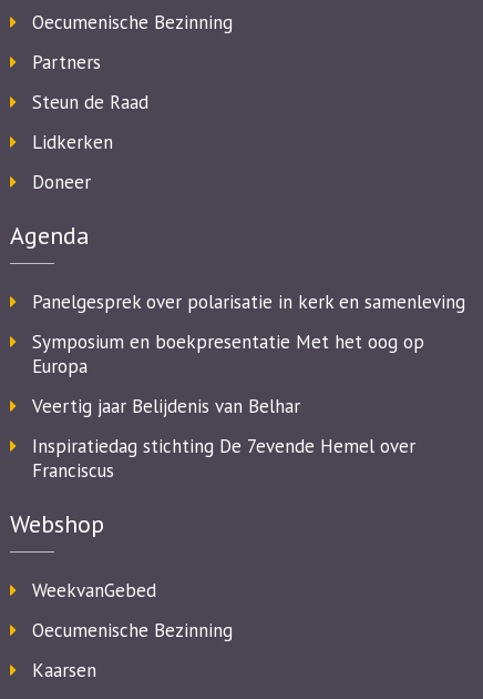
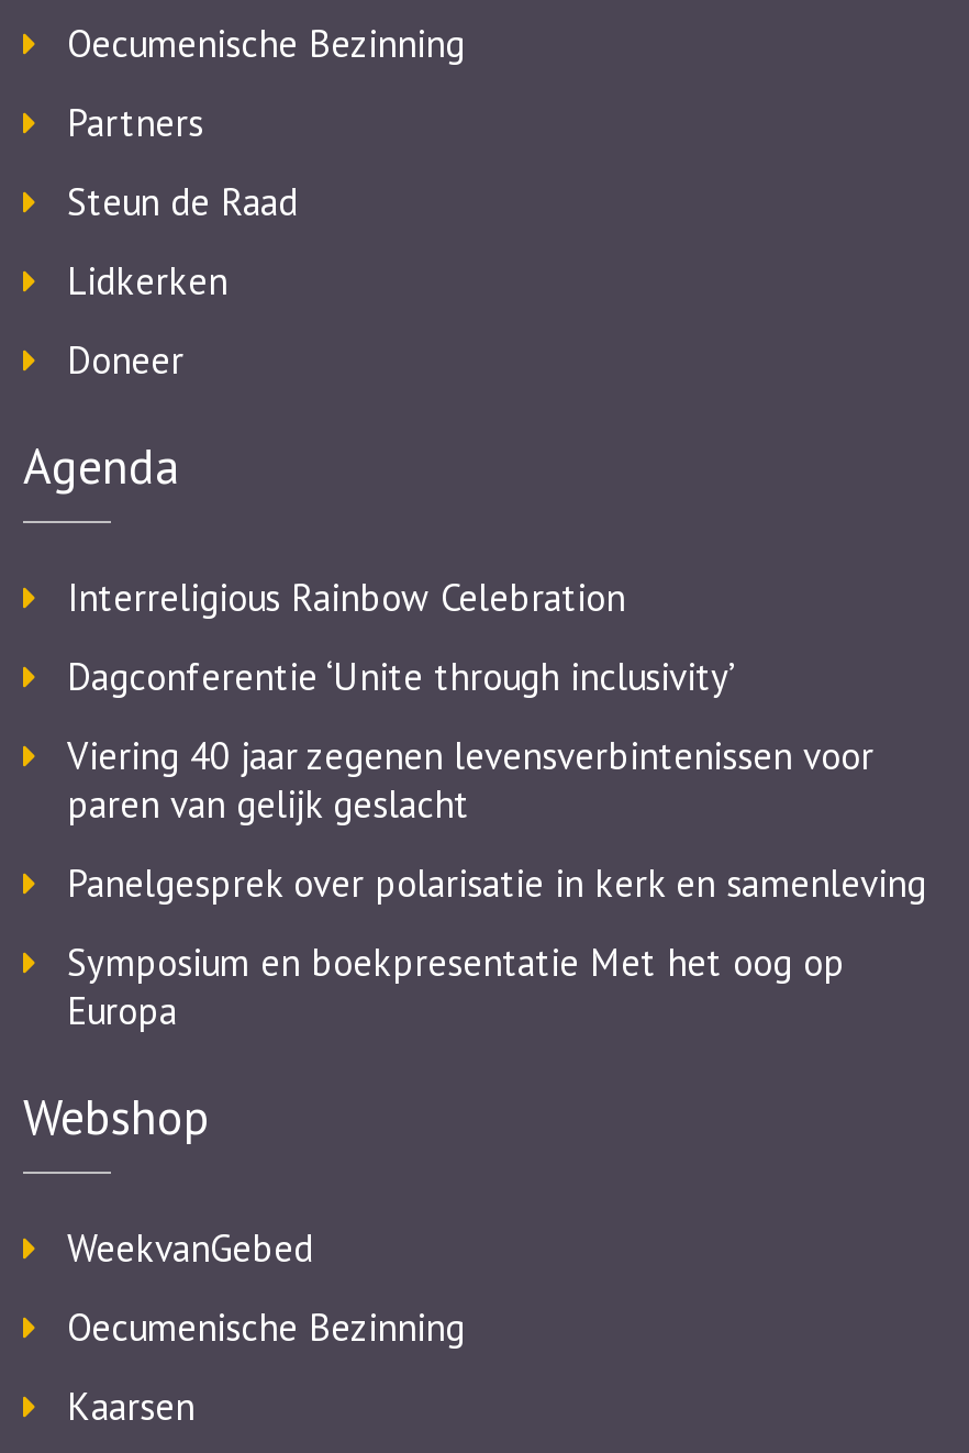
+ Interreligious Rainbow Celebration
+ Dagconferentie ‘Unite through inclusivity’
+ Viering 40 jaar zegenen levensverbintenissen voor
+ paren van gelijk geslacht

moved down: Panelgesprek over polarisatie in kerk en samenleving | Symposium en boekpresentatie Met het oog op | Europa

- Veertig jaar Belijdenis van Belhar
- Inspiratiedag stichting De 7evende Hemel over
- Franciscus
